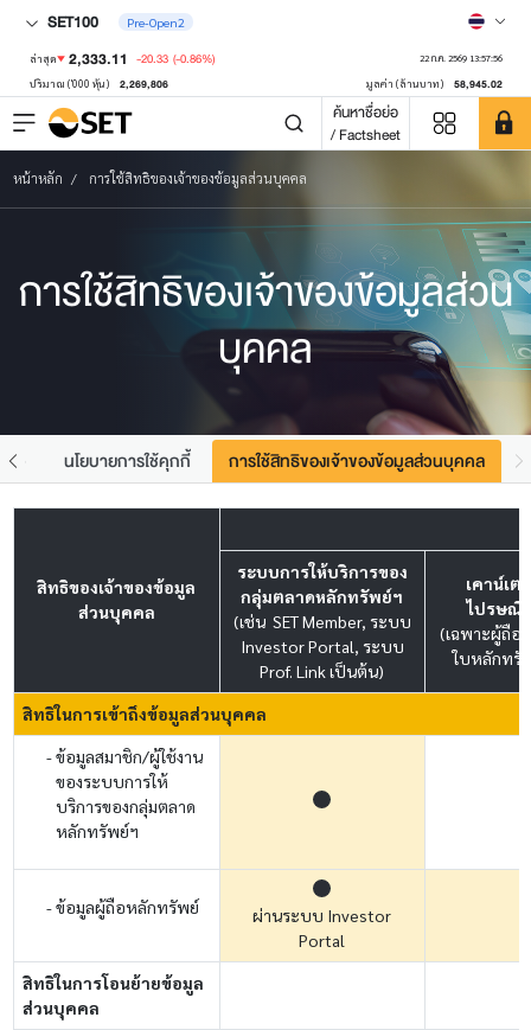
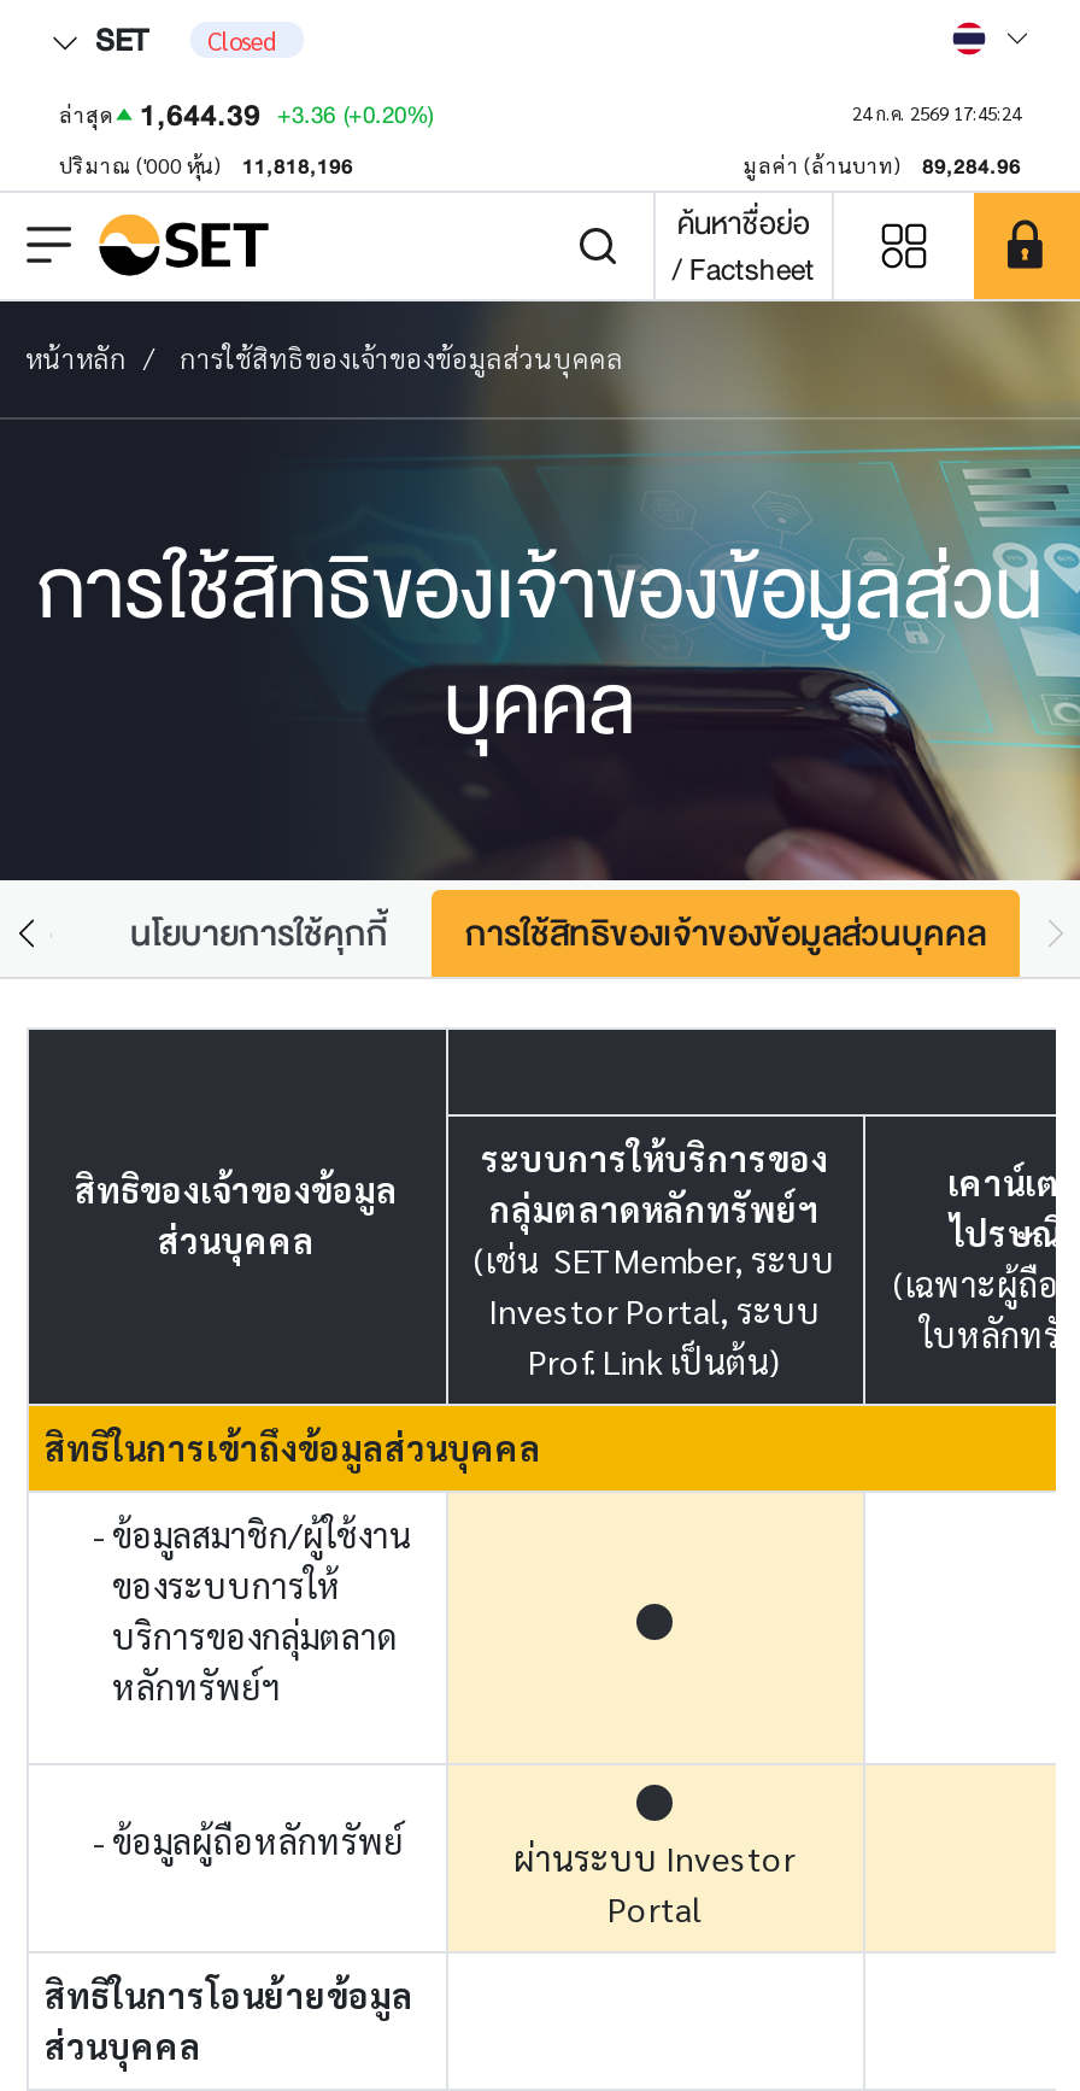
- SET100
- Pre-Open2
+ SET
+ Closed

- ล่าสุด 2,333.11 -20.33 (-0.86%)
+ ล่าสุด 1,644.39 +3.36 (+0.20%)

- 22 ก.ค. 2569 13:57:56
+ 24 ก.ค. 2569 17:45:24

- ปริมาณ ('000 หุ้น) 2,269,806
+ ปริมาณ ('000 หุ้น) 11,818,196

- มูลค่า (ล้านบาท) 58,945.02
+ มูลค่า (ล้านบาท) 89,284.96
